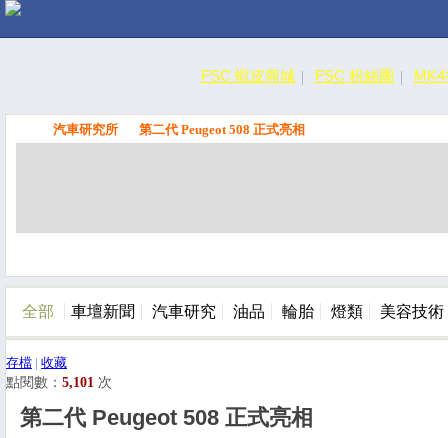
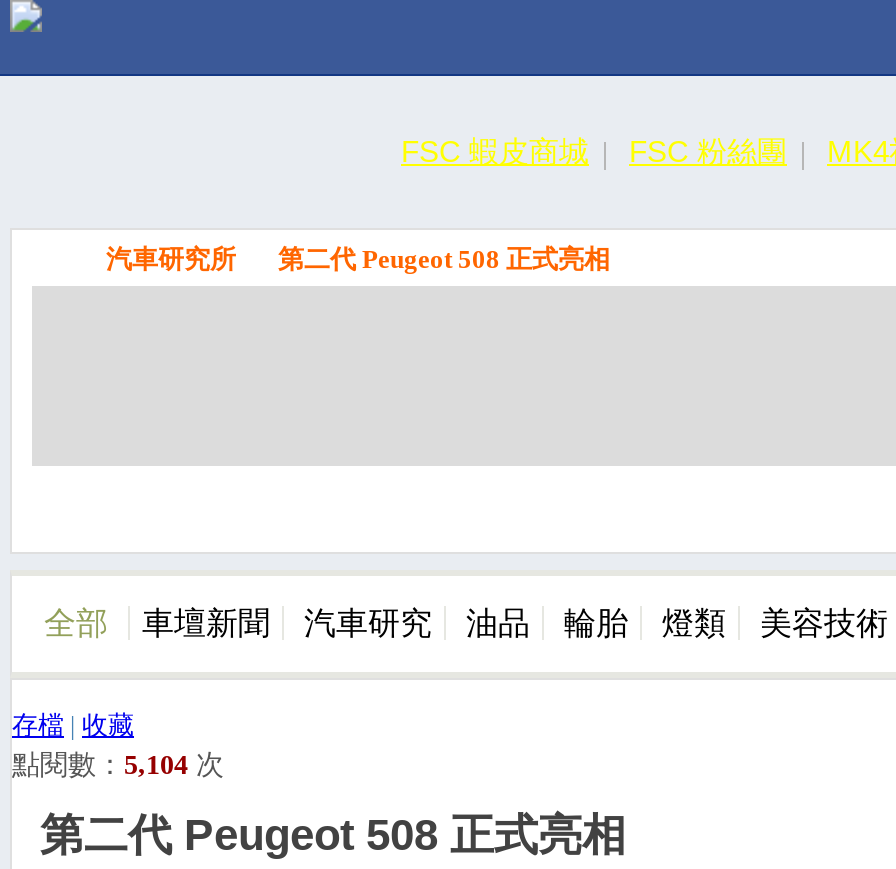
- 點閱數：5,101次
+ 點閱數：5,104次
